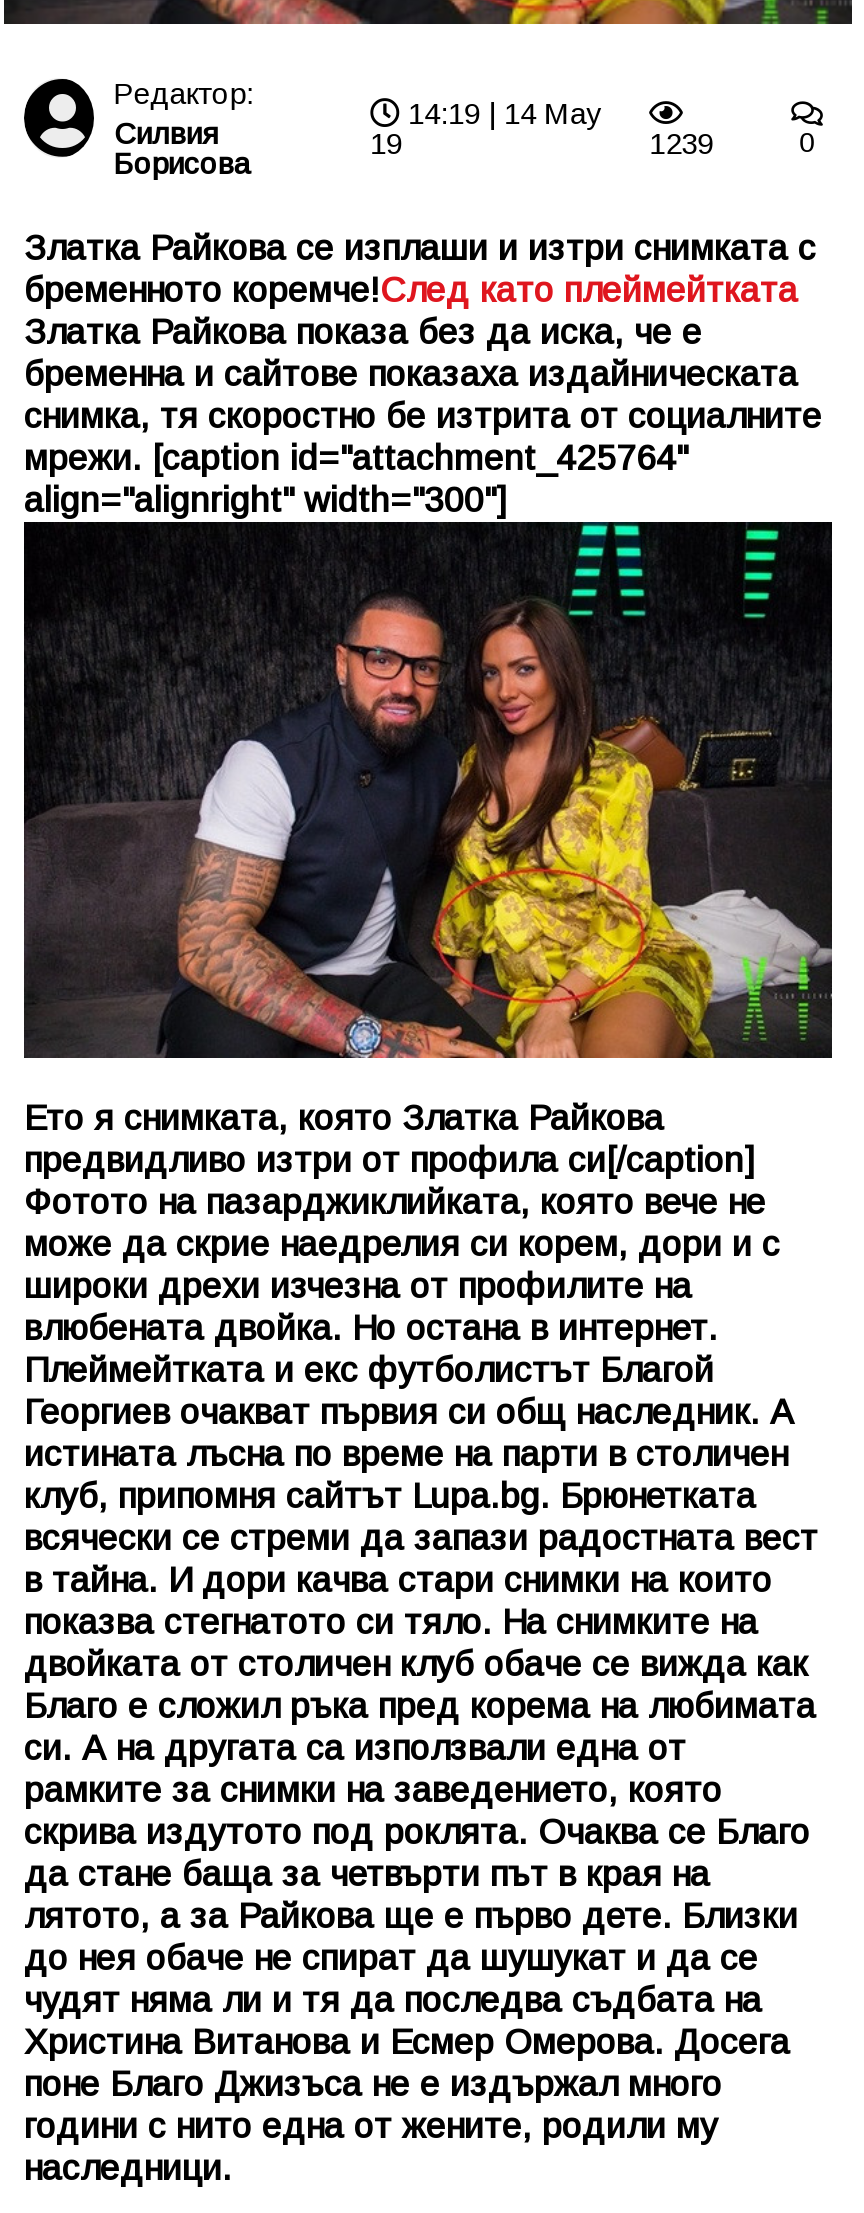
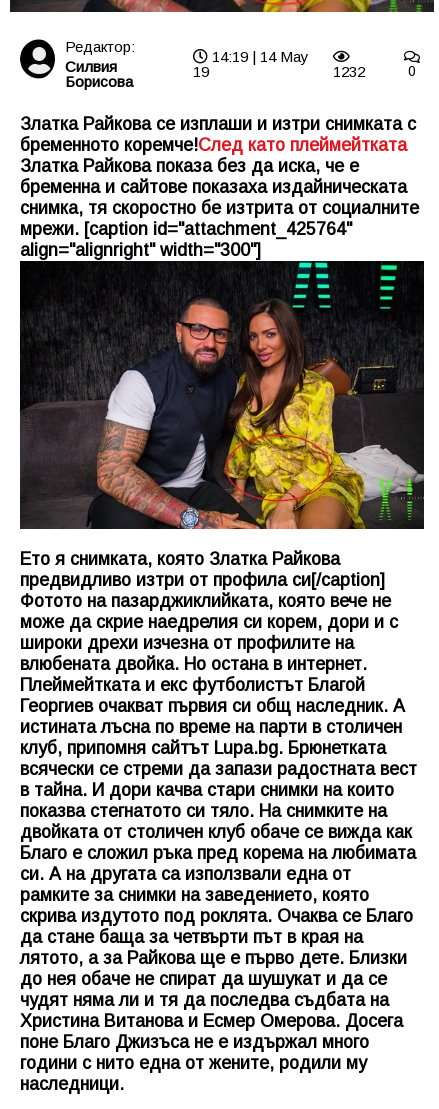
- 1239
+ 1232
